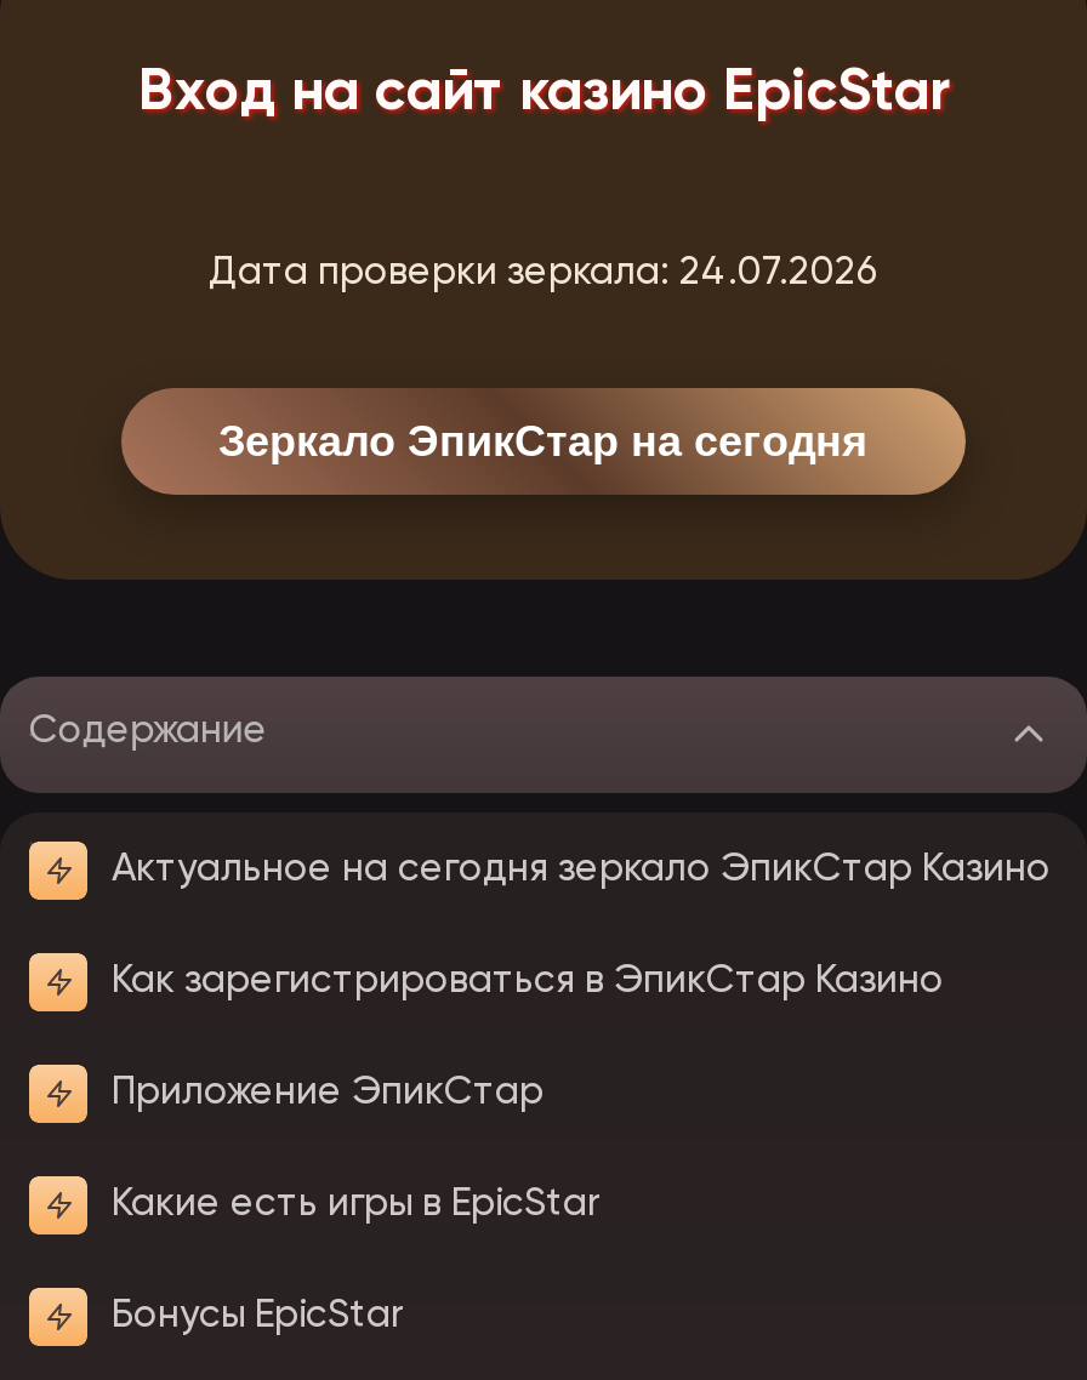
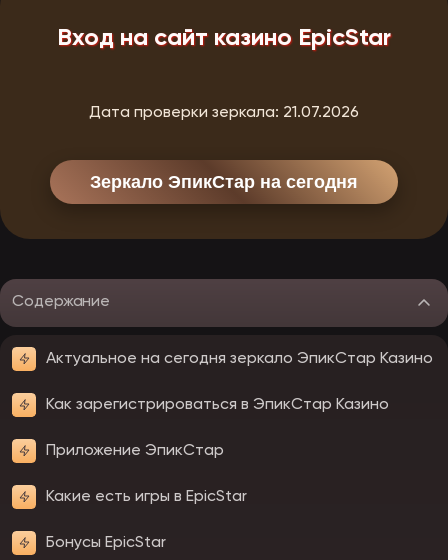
- Дата проверки зеркала: 24.07.2026
+ Дата проверки зеркала: 21.07.2026
